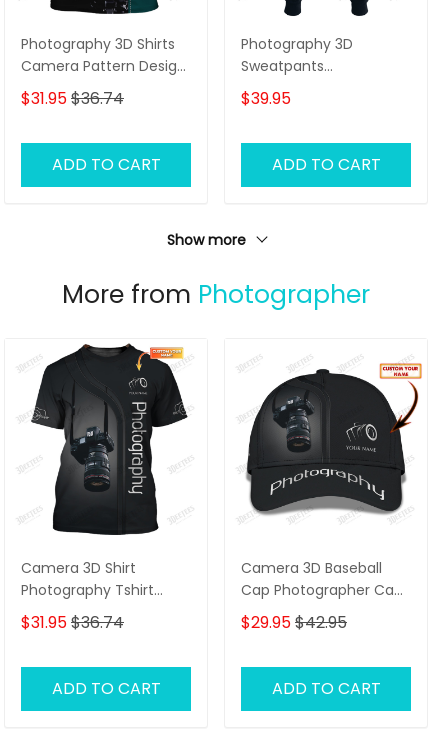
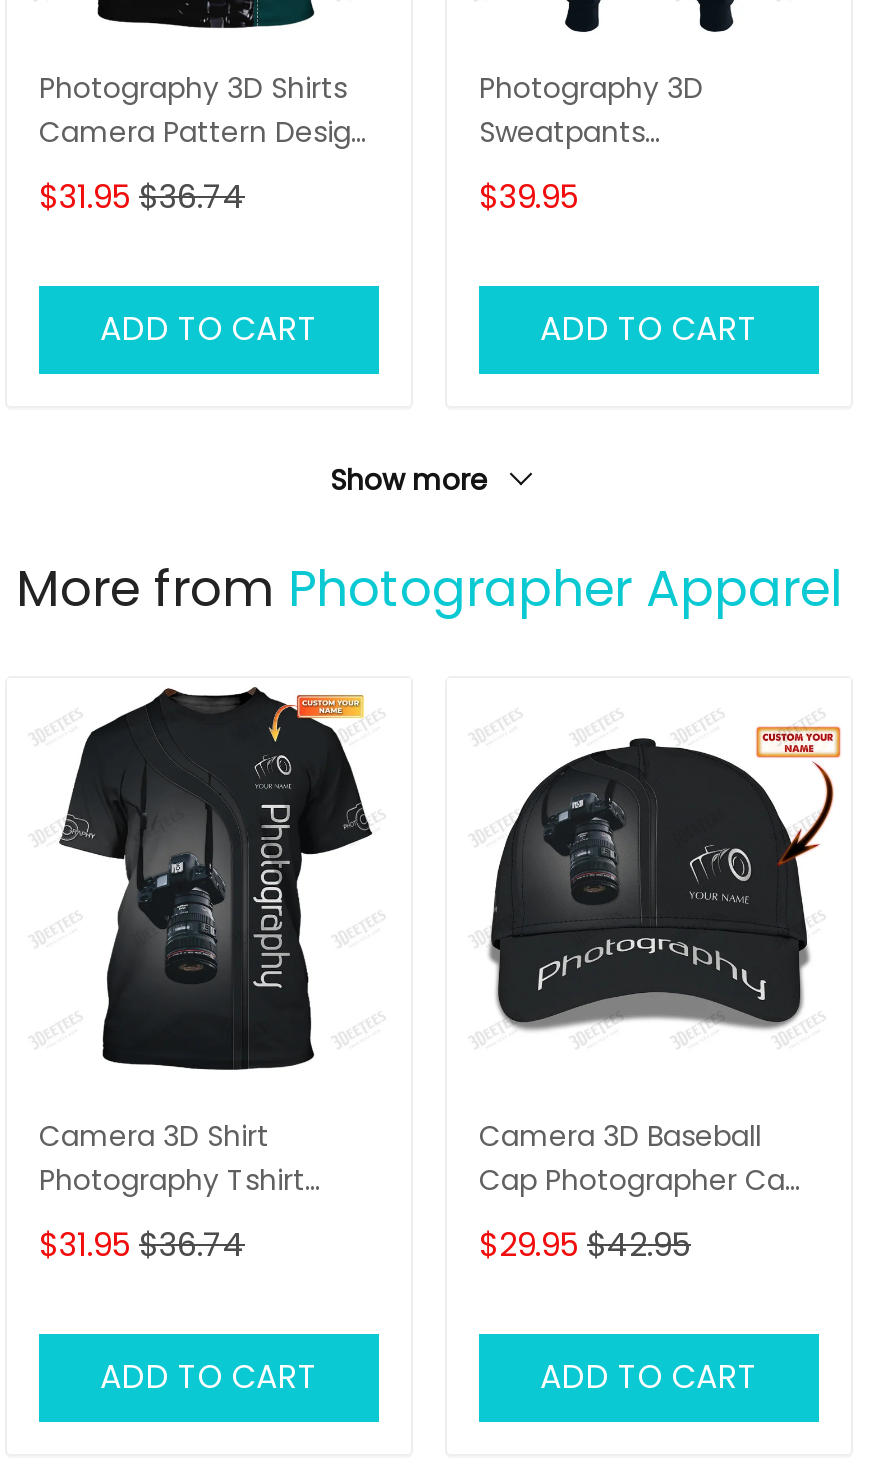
- More from Photographer
+ More from Photographer Apparel
